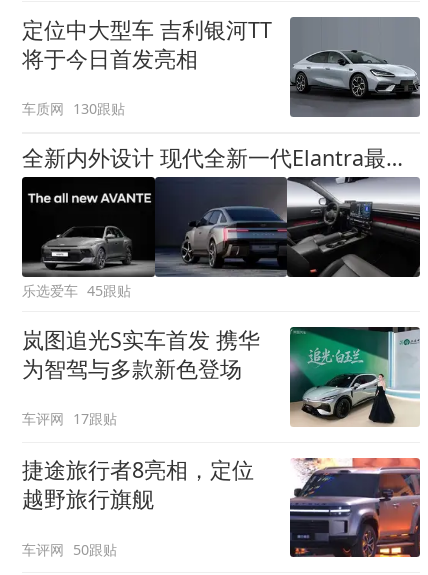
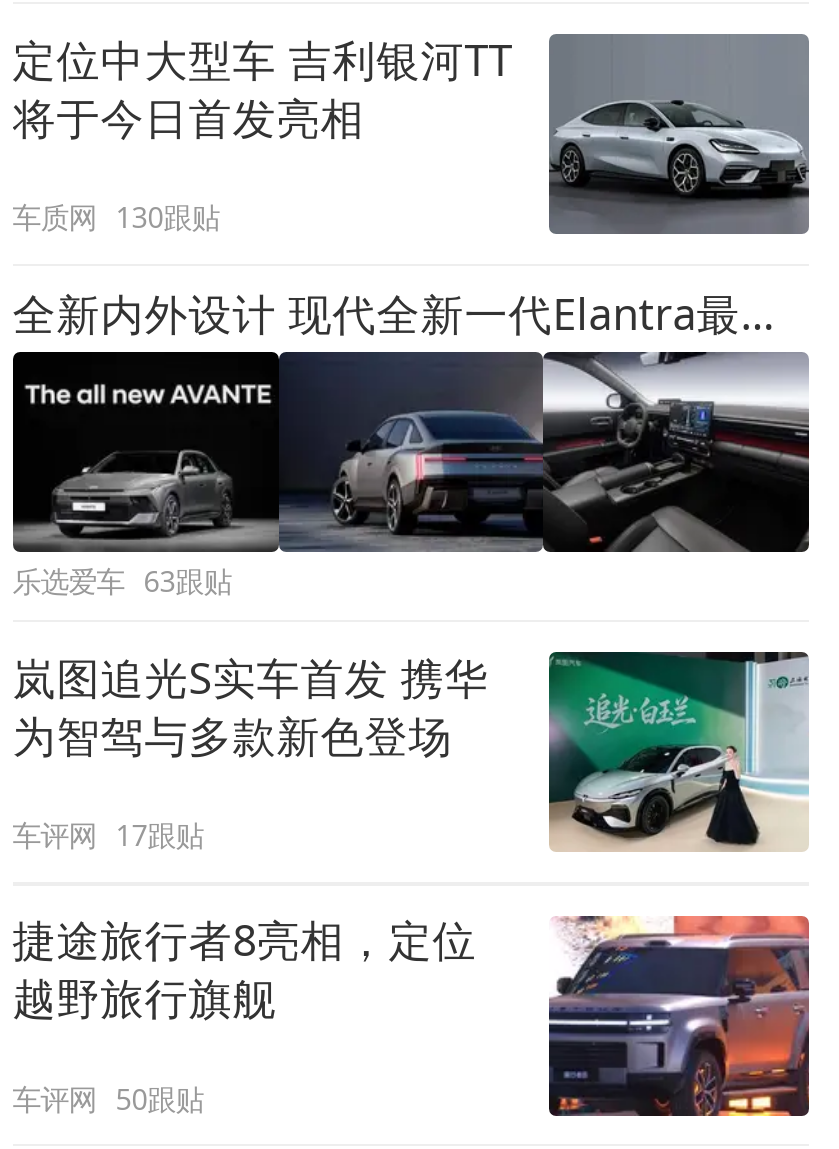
- 乐选爱车 45跟贴
+ 乐选爱车 63跟贴
